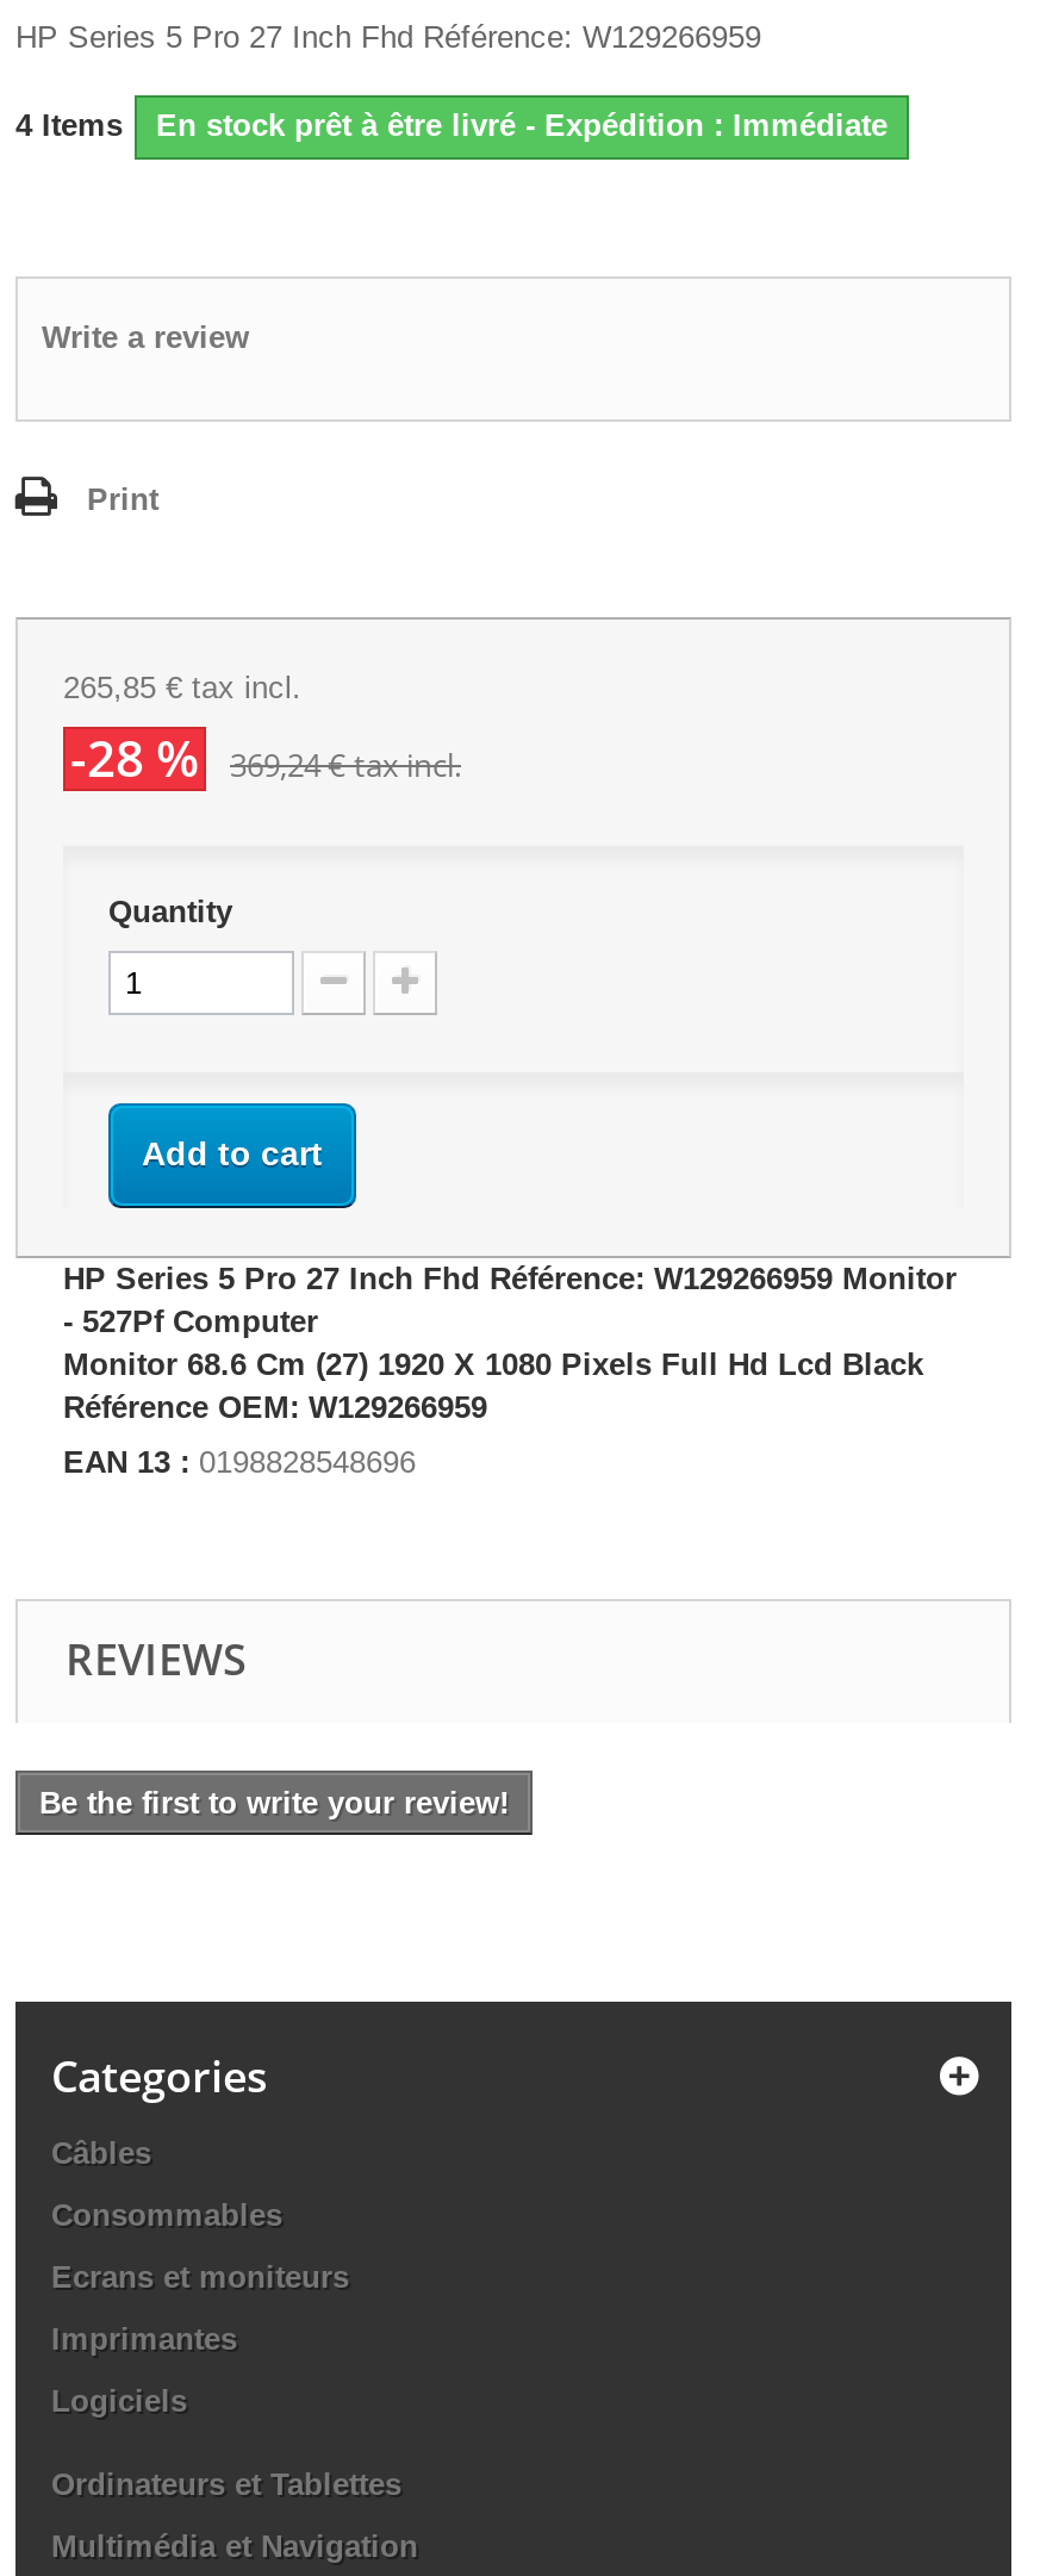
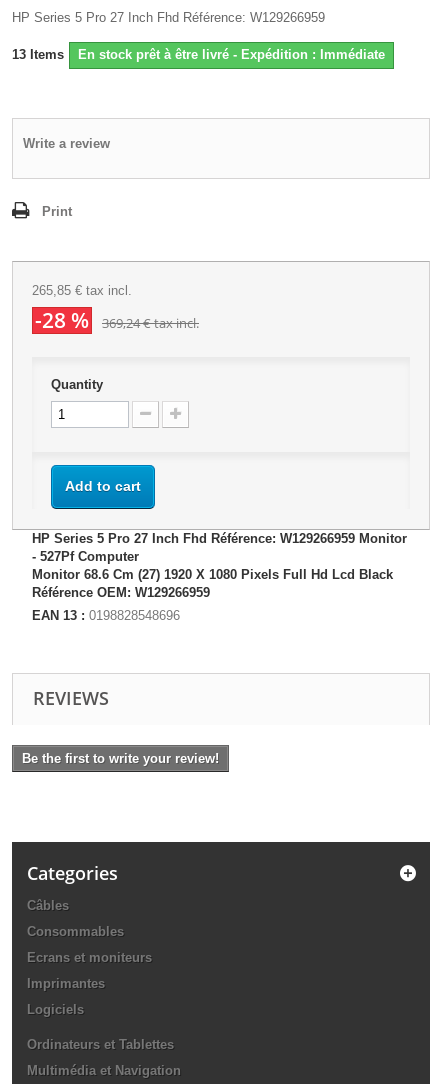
- 4 Items En stock prêt à être livré - Expédition : Immédiate
+ 13 Items En stock prêt à être livré - Expédition : Immédiate
